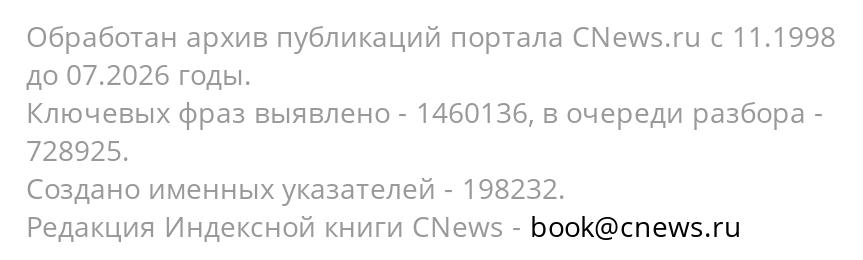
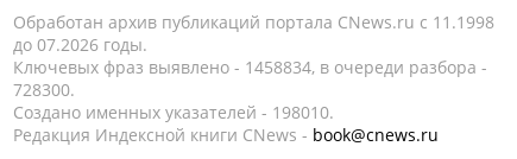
- Ключевых фраз выявлено - 1460136, в очереди разбора -
+ Ключевых фраз выявлено - 1458834, в очереди разбора -

- 728925.
+ 728300.

- Создано именных указателей - 198232.
+ Создано именных указателей - 198010.
